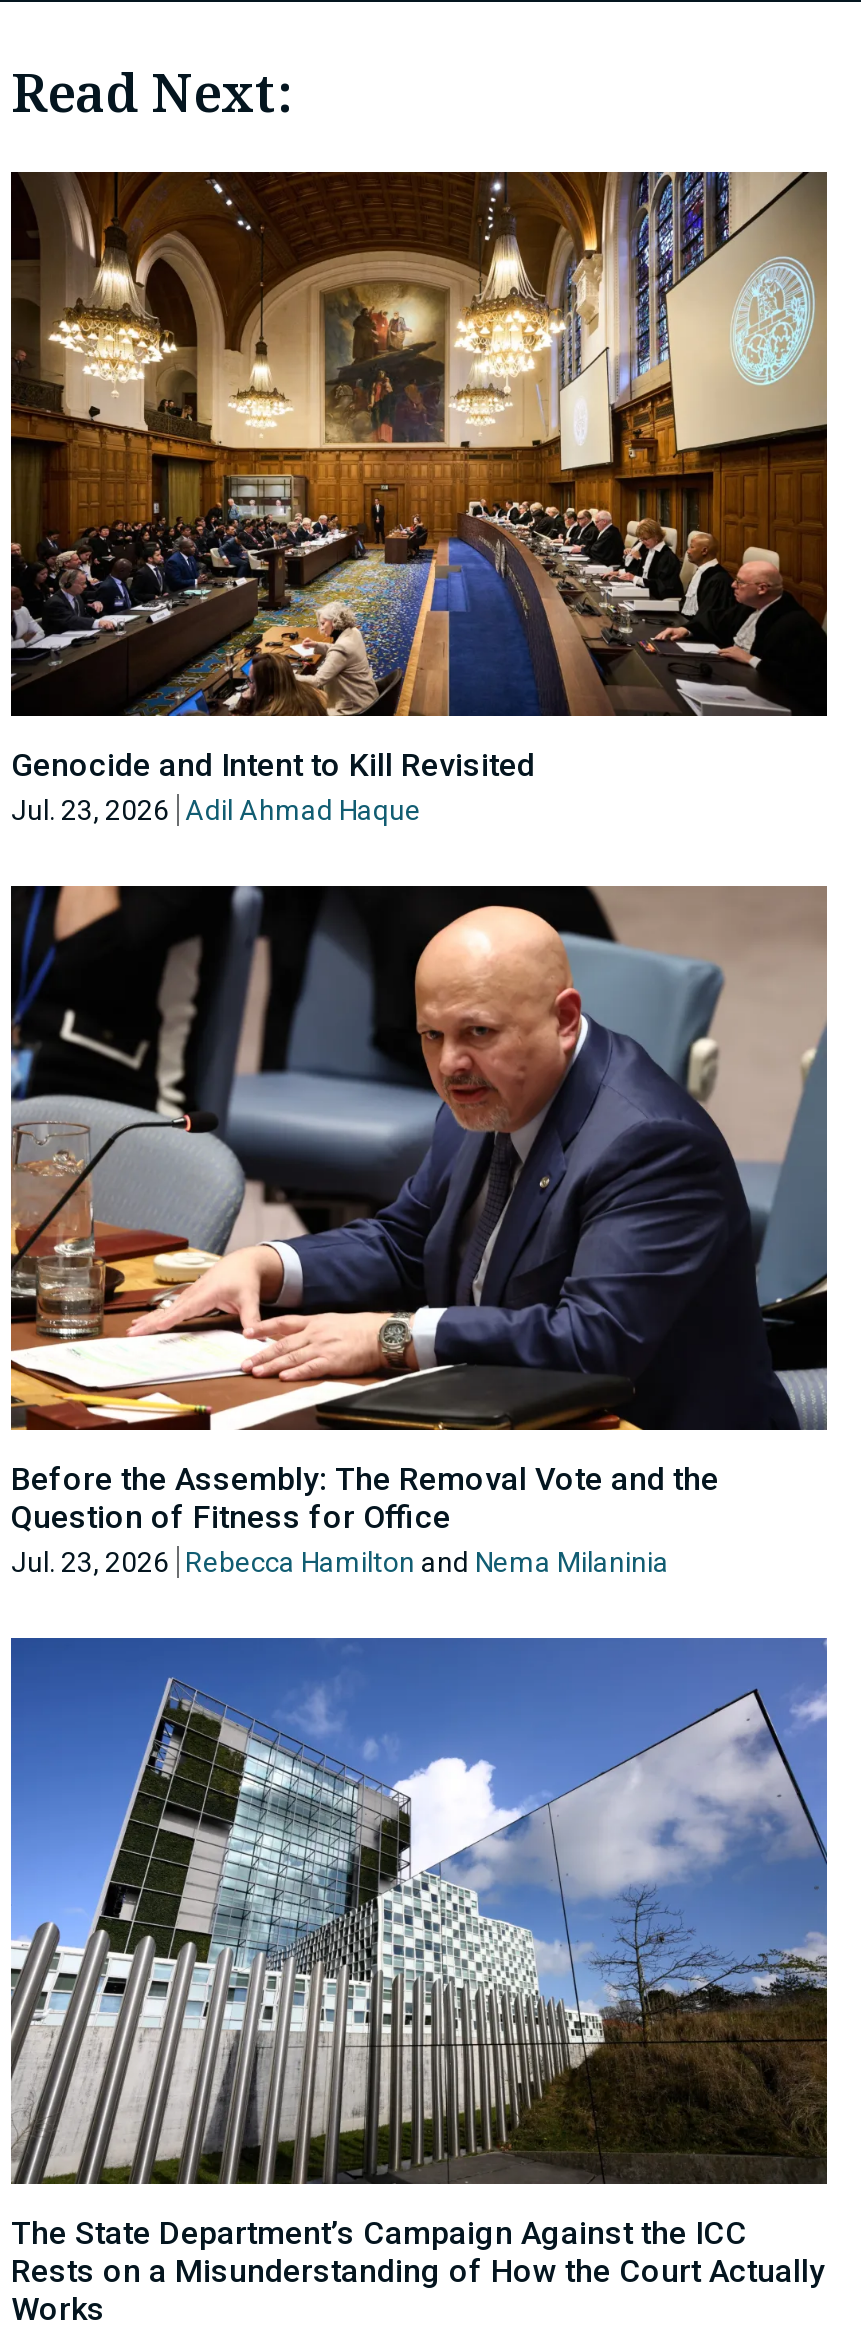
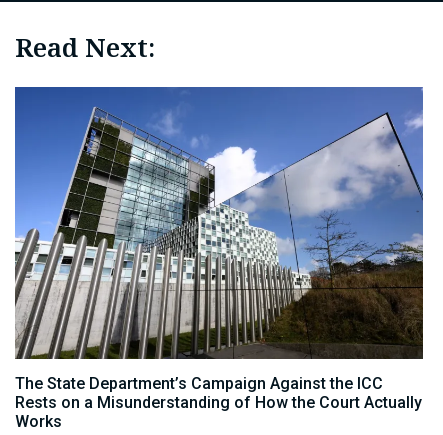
- [image]
- Genocide and Intent to Kill Revisited
- Jul. 23, 2026 Adil Ahmad Haque

- [image]
- Before the Assembly: The Removal Vote and the
- Question of Fitness for Office
- Jul. 23, 2026 Rebecca Hamilton and Nema Milaninia
